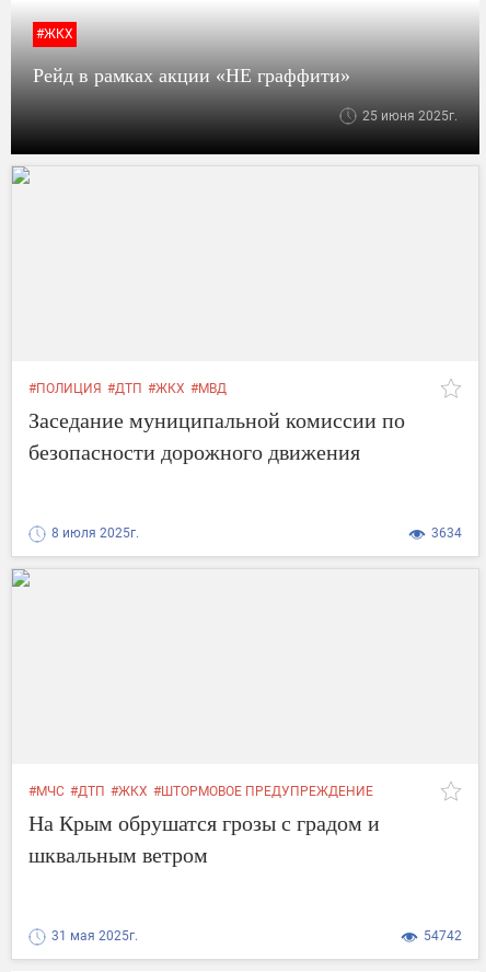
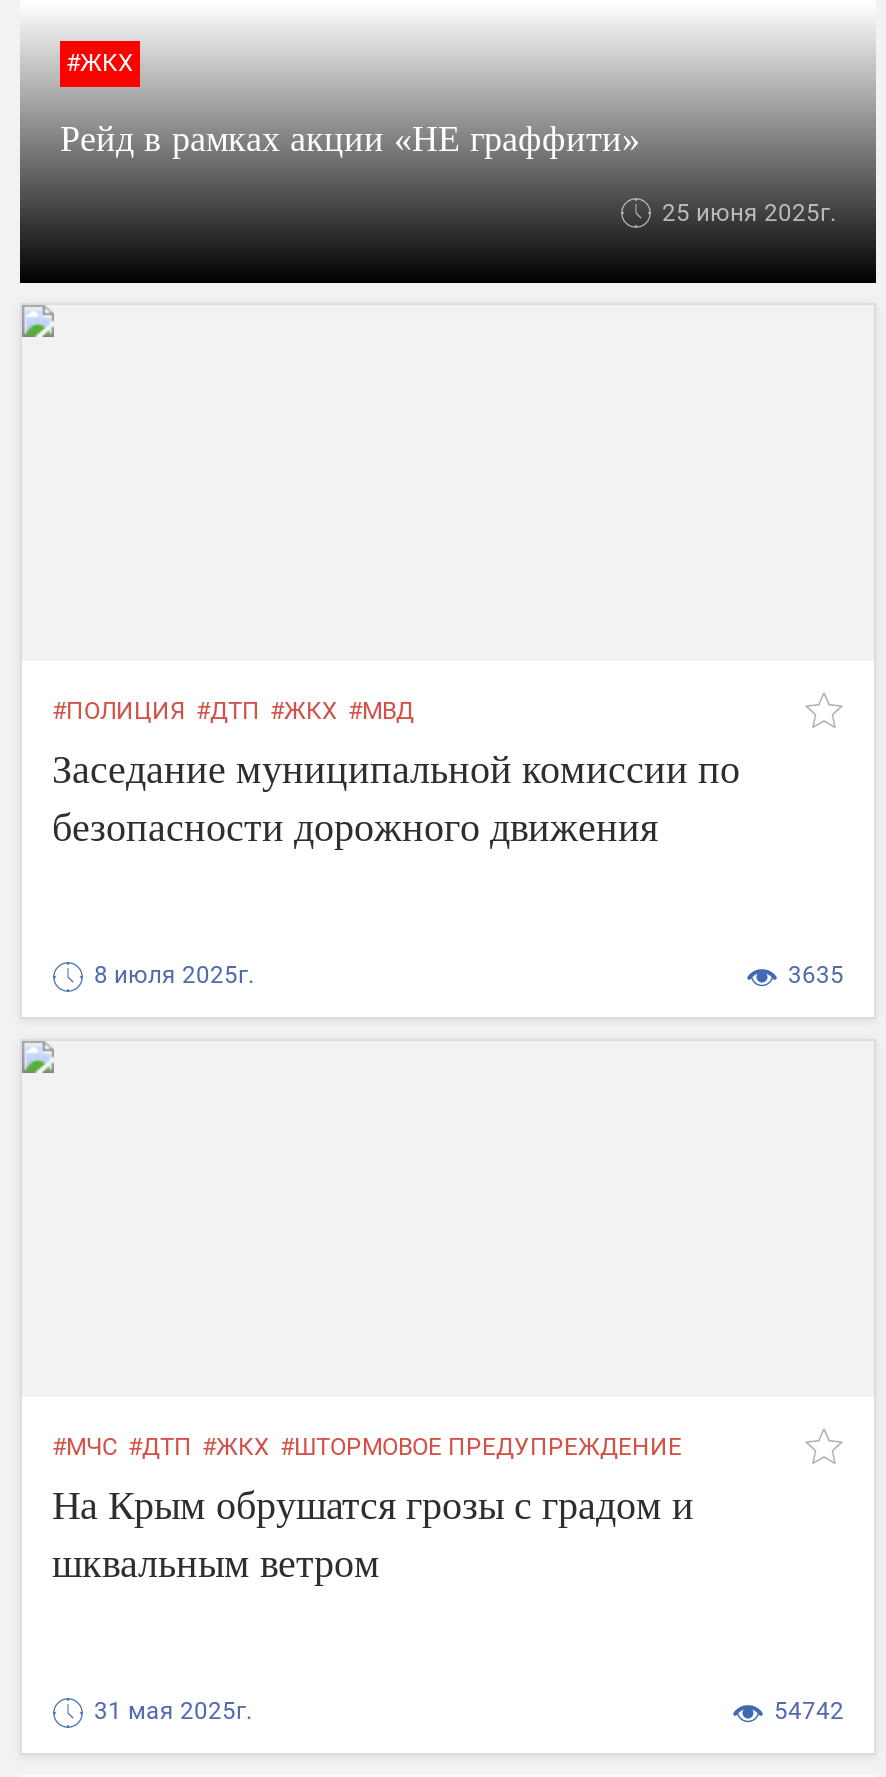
- 3634
+ 3635
